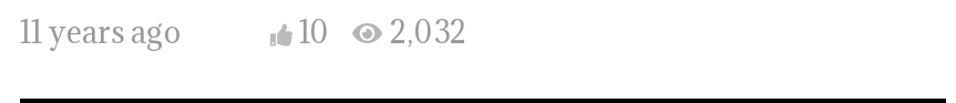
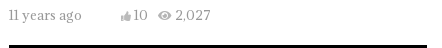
- 10 2,032
+ 10 2,027
